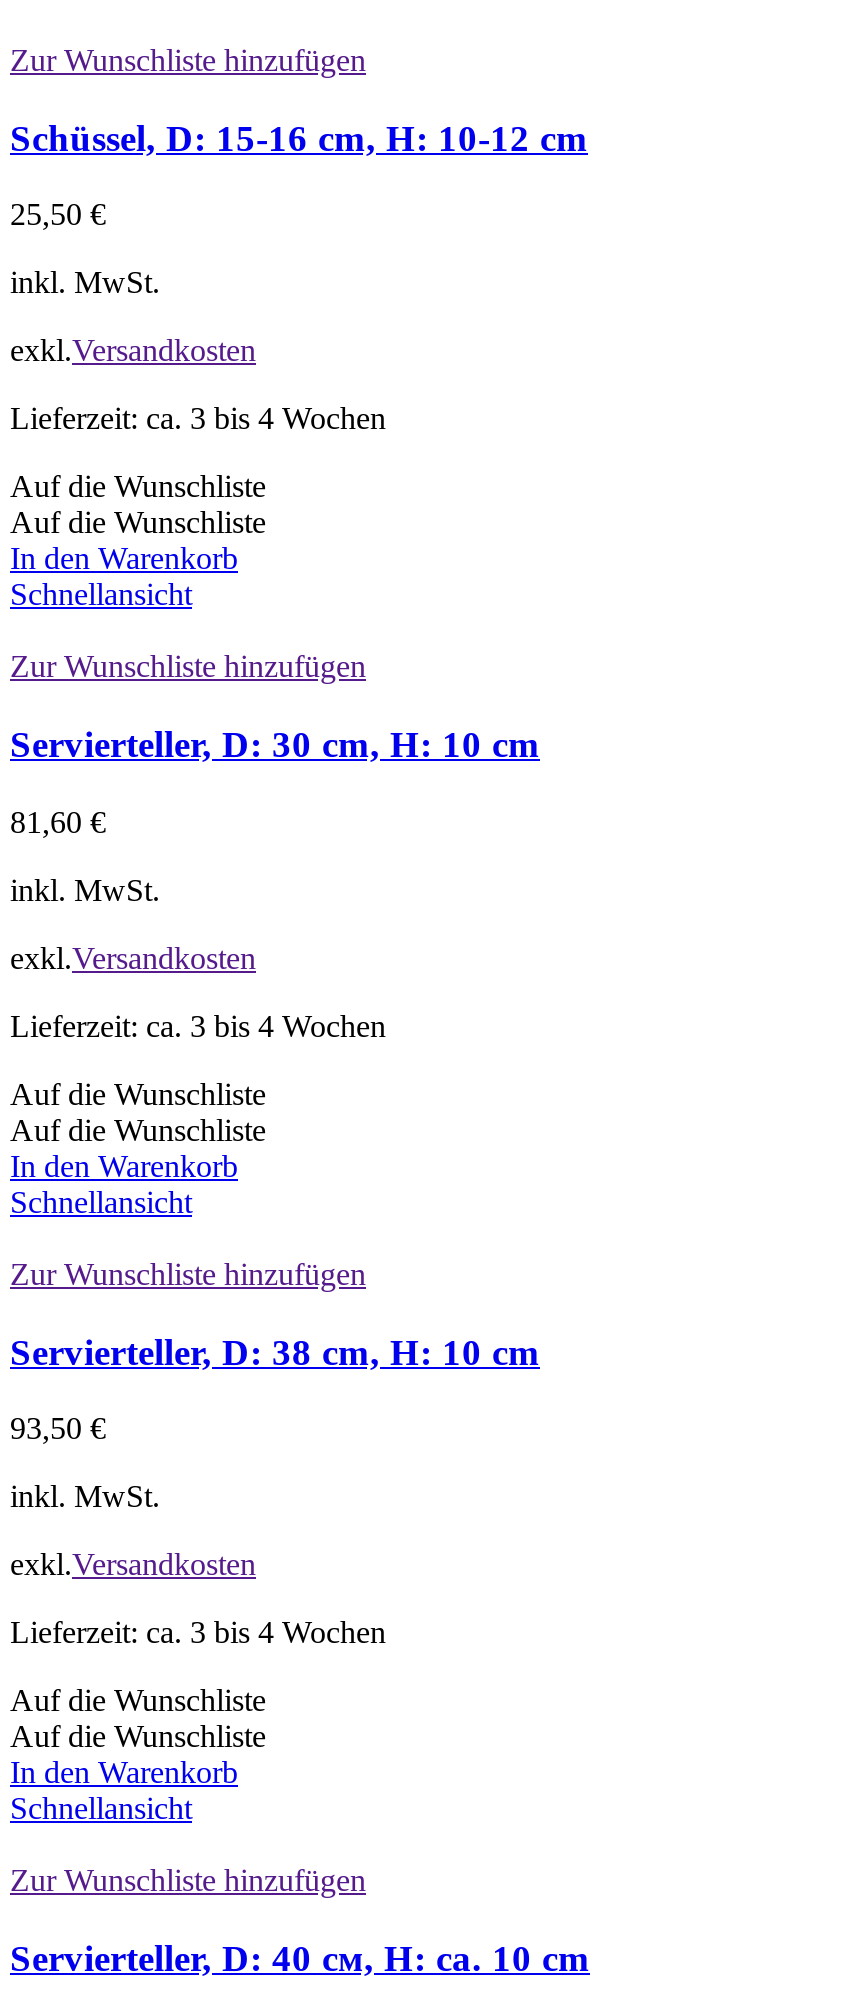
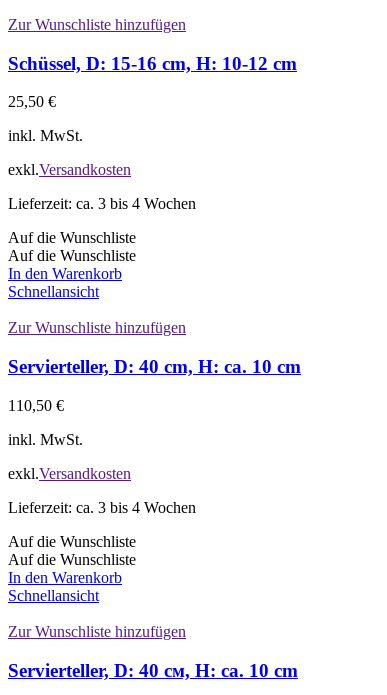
- Servierteller, D: 30 cm, H: 10 cm
- 81,60 €
- inkl. MwSt.
- exkl.Versandkosten
- Lieferzeit: ca. 3 bis 4 Wochen
- Auf die Wunschliste
- Auf die Wunschliste
- In den Warenkorb
- Schnellansicht
- Zur Wunschliste hinzufügen
- Servierteller, D: 38 cm, H: 10 cm
- 93,50 €
+ Servierteller, D: 40 cm, H: ca. 10 cm
+ 110,50 €
